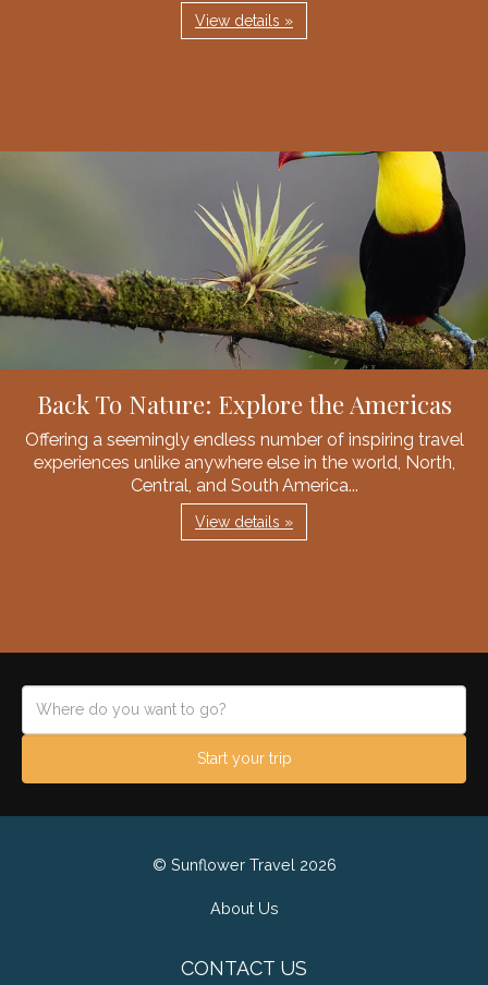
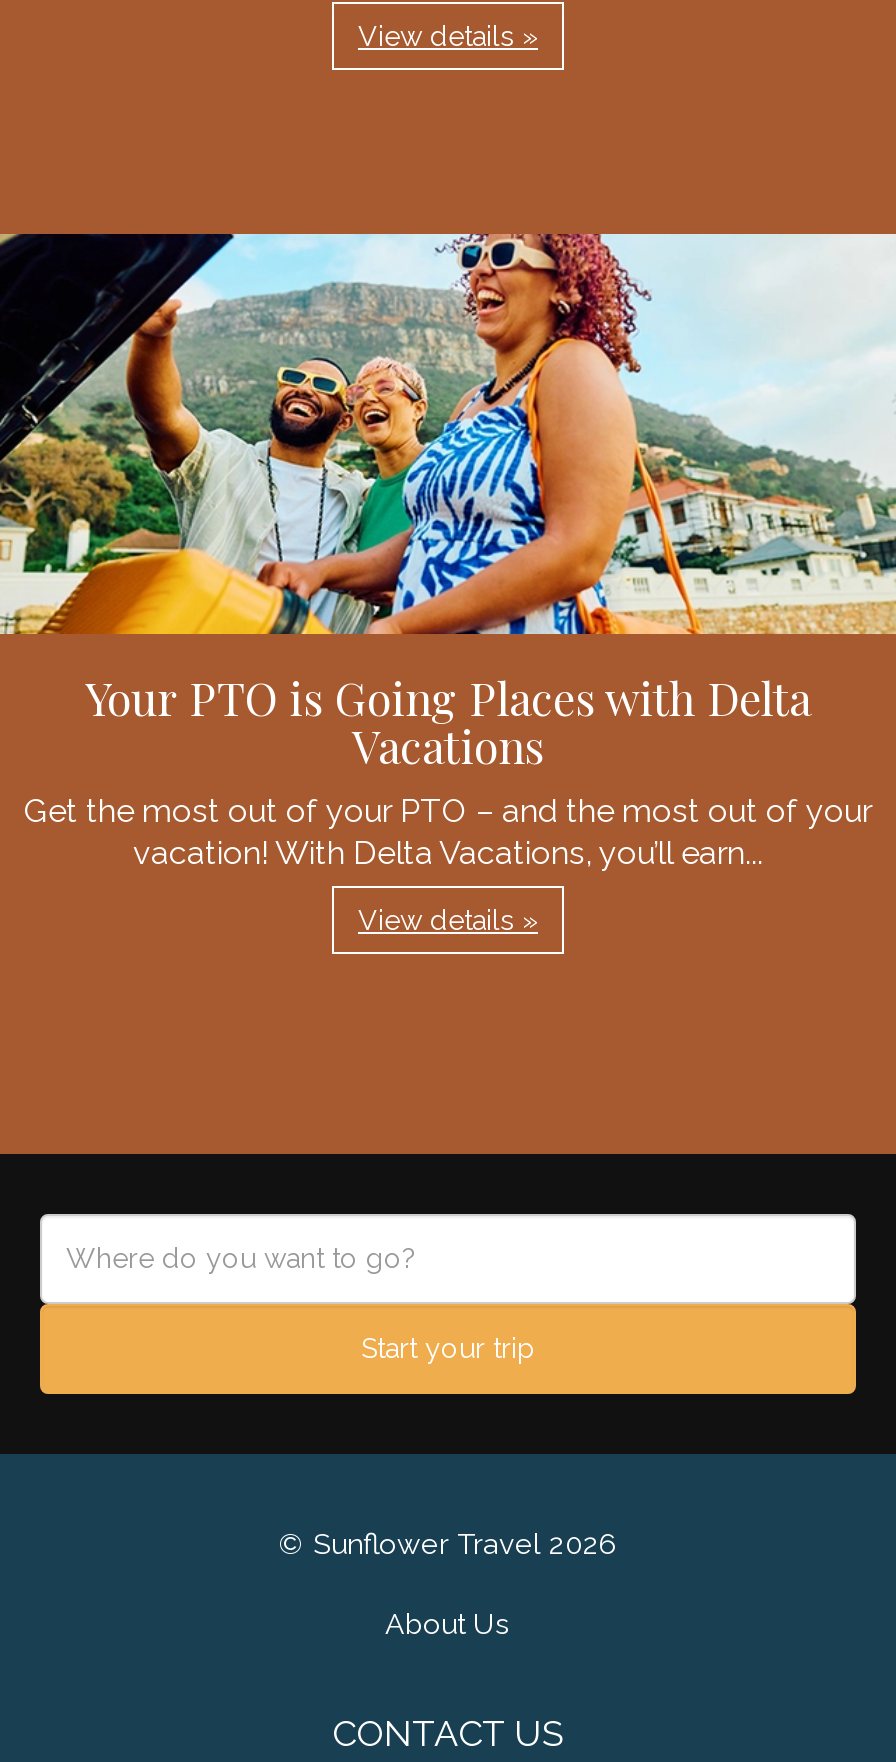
- [image]
- Back To Nature: Explore the Americas
- Offering a seemingly endless number of inspiring travel
- experiences unlike anywhere else in the world, North,
- Central, and South America...
+ [image]
+ Your PTO is Going Places with Delta
+ Vacations
+ Get the most out of your PTO – and the most out of your
+ vacation! With Delta Vacations, you’ll earn...
